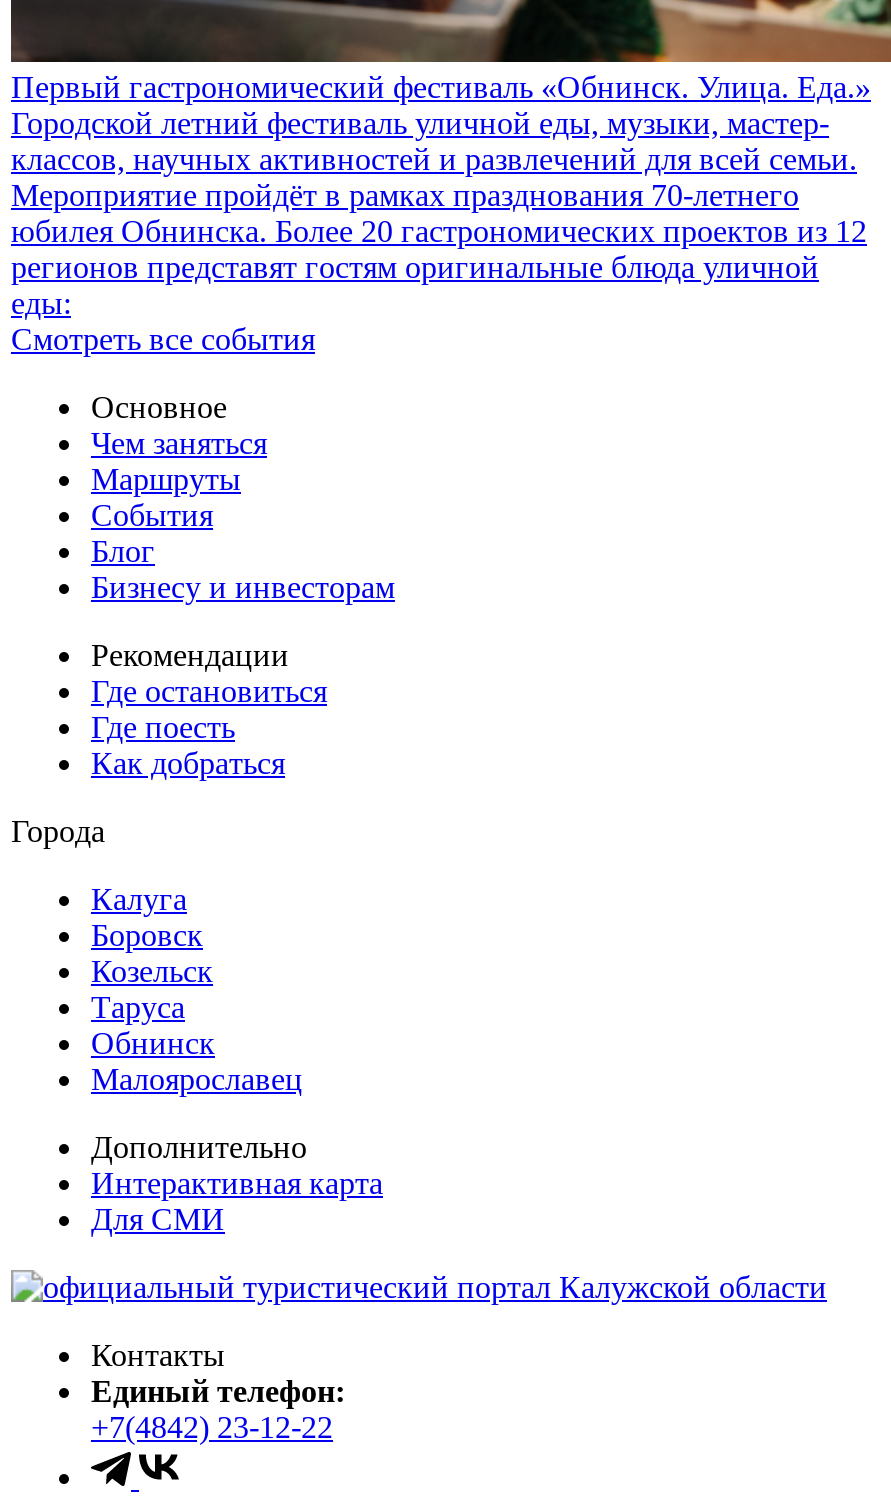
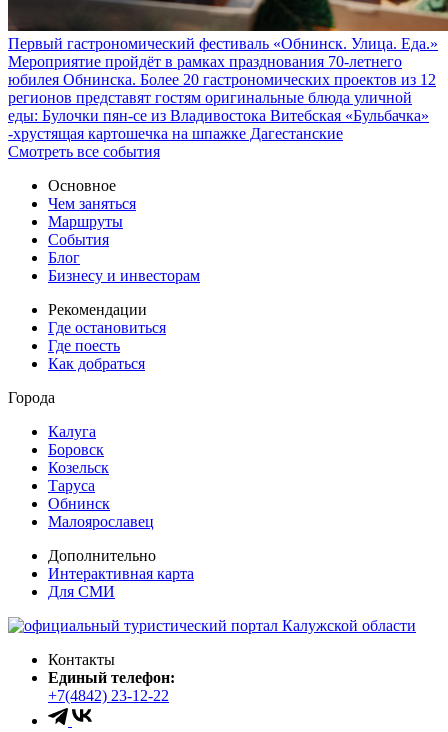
- Городской летний фестиваль уличной еды, музыки, мастер-
- классов, научных активностей и развлечений для всей семьи.

moved up: Мероприятие пройдёт в рамках празднования 70-летнего | юбилея Обнинска. Более 20 гастрономических проектов из 12 | регионов представят гостям оригинальные блюда уличной

- еды:
+ еды: Булочки пян-се из Владивостока Витебская «Бульбачка»
+ -хрустящая картошечка на шпажке Дагестанские
